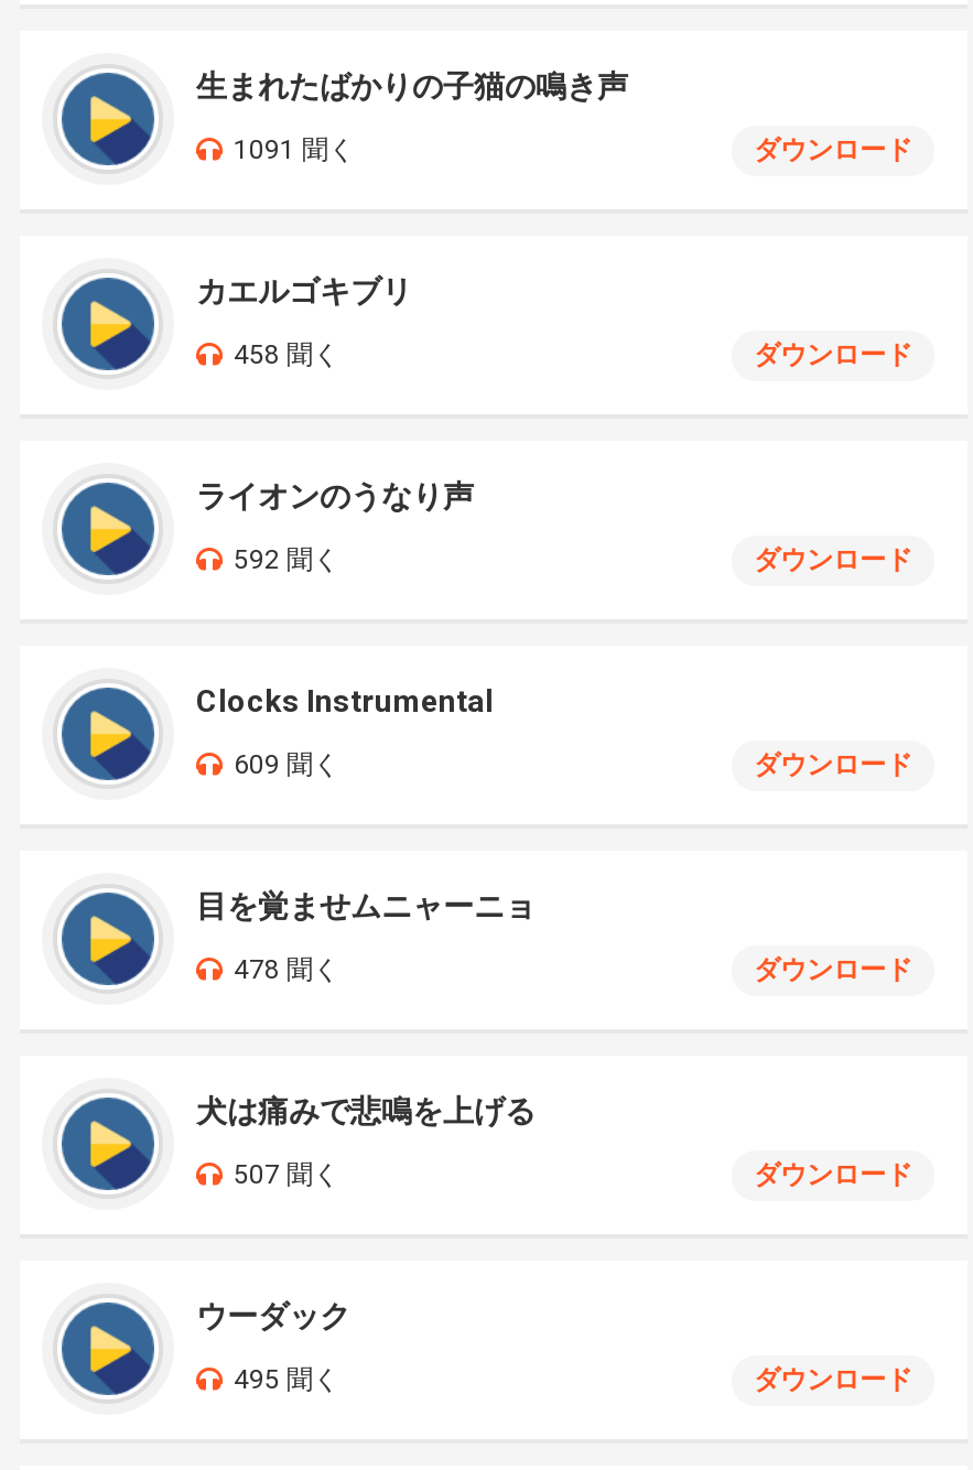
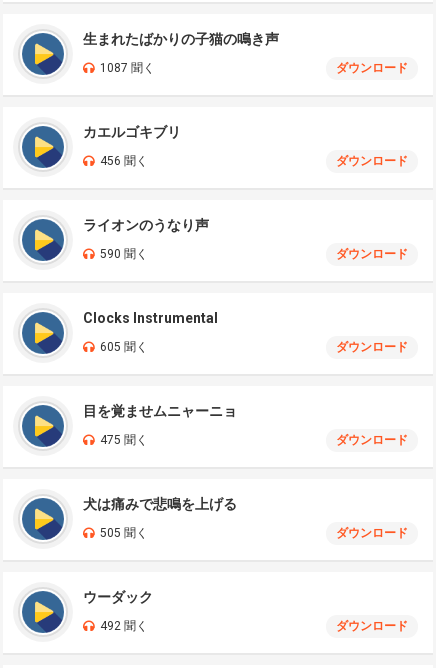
- 1091 聞く
+ 1087 聞く

- 458 聞く
+ 456 聞く

- 592 聞く
+ 590 聞く

- 609 聞く
+ 605 聞く

- 478 聞く
+ 475 聞く

- 507 聞く
+ 505 聞く

- 495 聞く
+ 492 聞く
